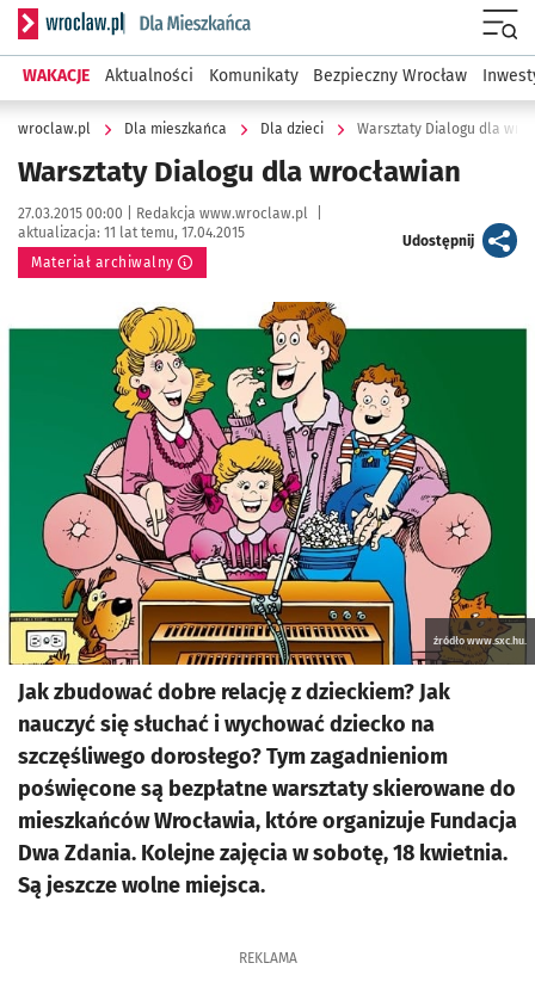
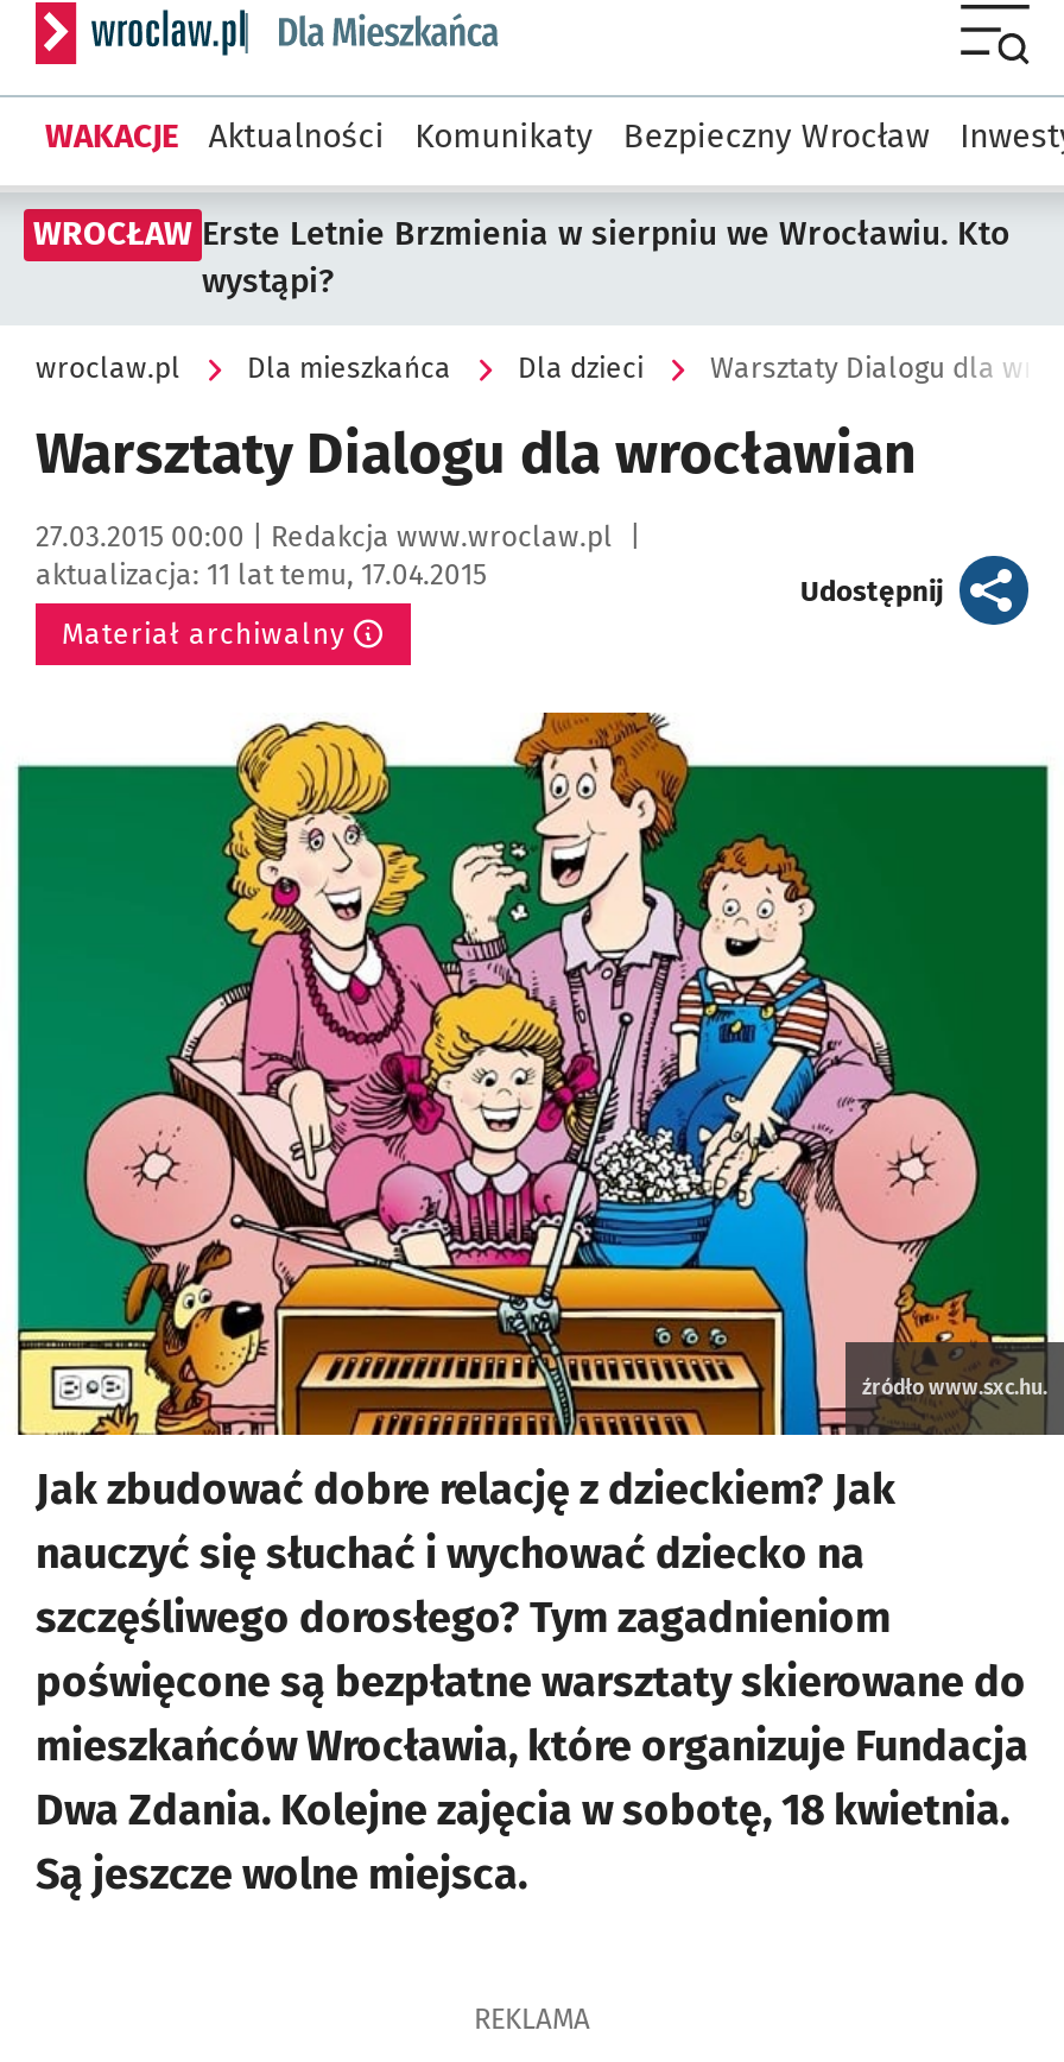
+ WROCŁAW Erste Letnie Brzmienia w sierpniu we Wrocławiu. Kto
+ wystąpi?
